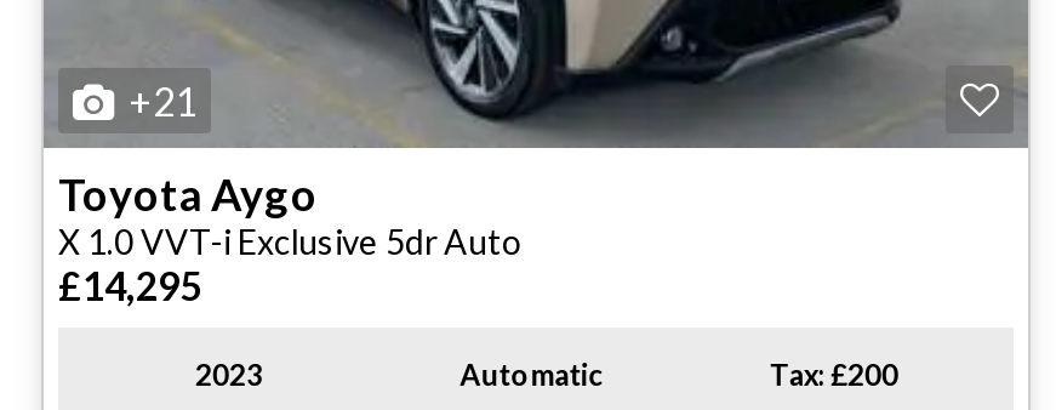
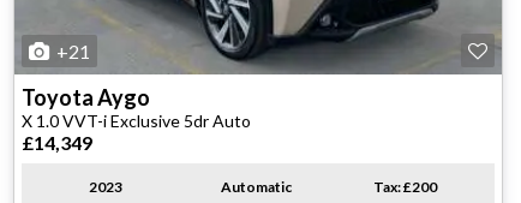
- £14,295
+ £14,349
